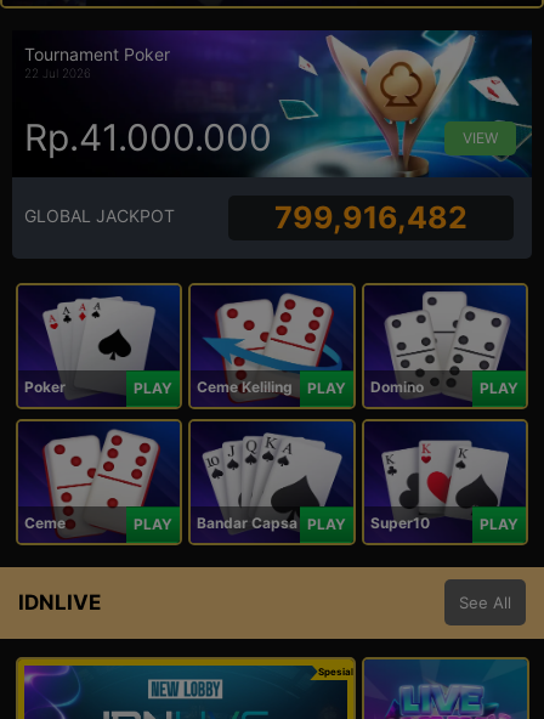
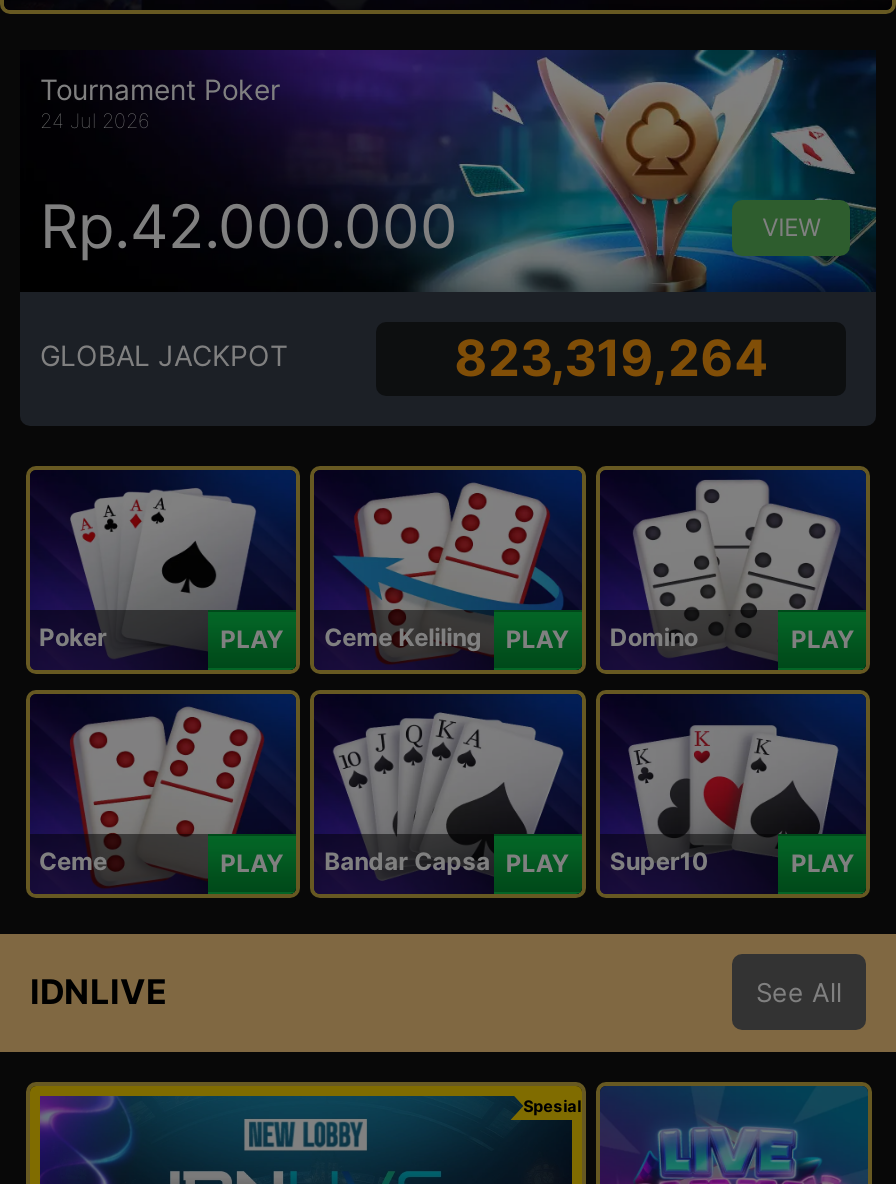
- 22 Jul 2026
+ 24 Jul 2026

- Rp.41.000.000
+ Rp.42.000.000

- 799,916,482
+ 823,319,264
